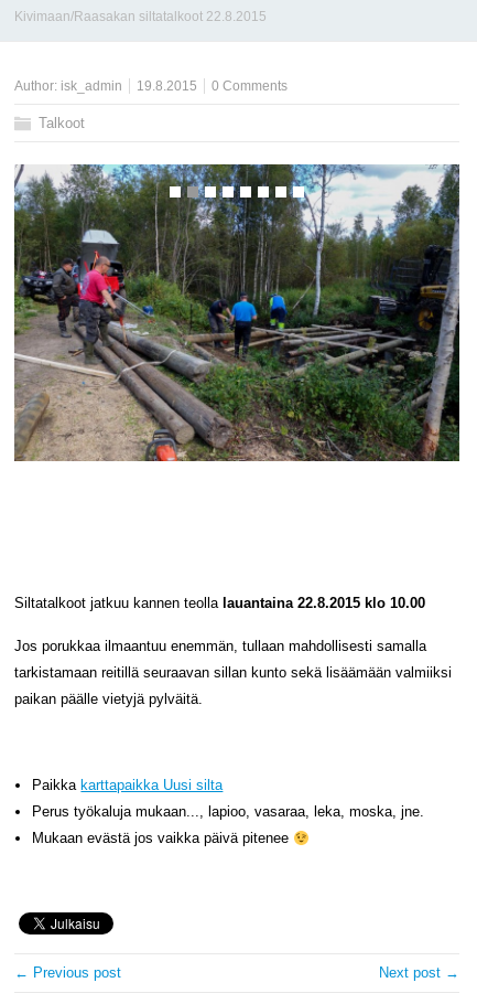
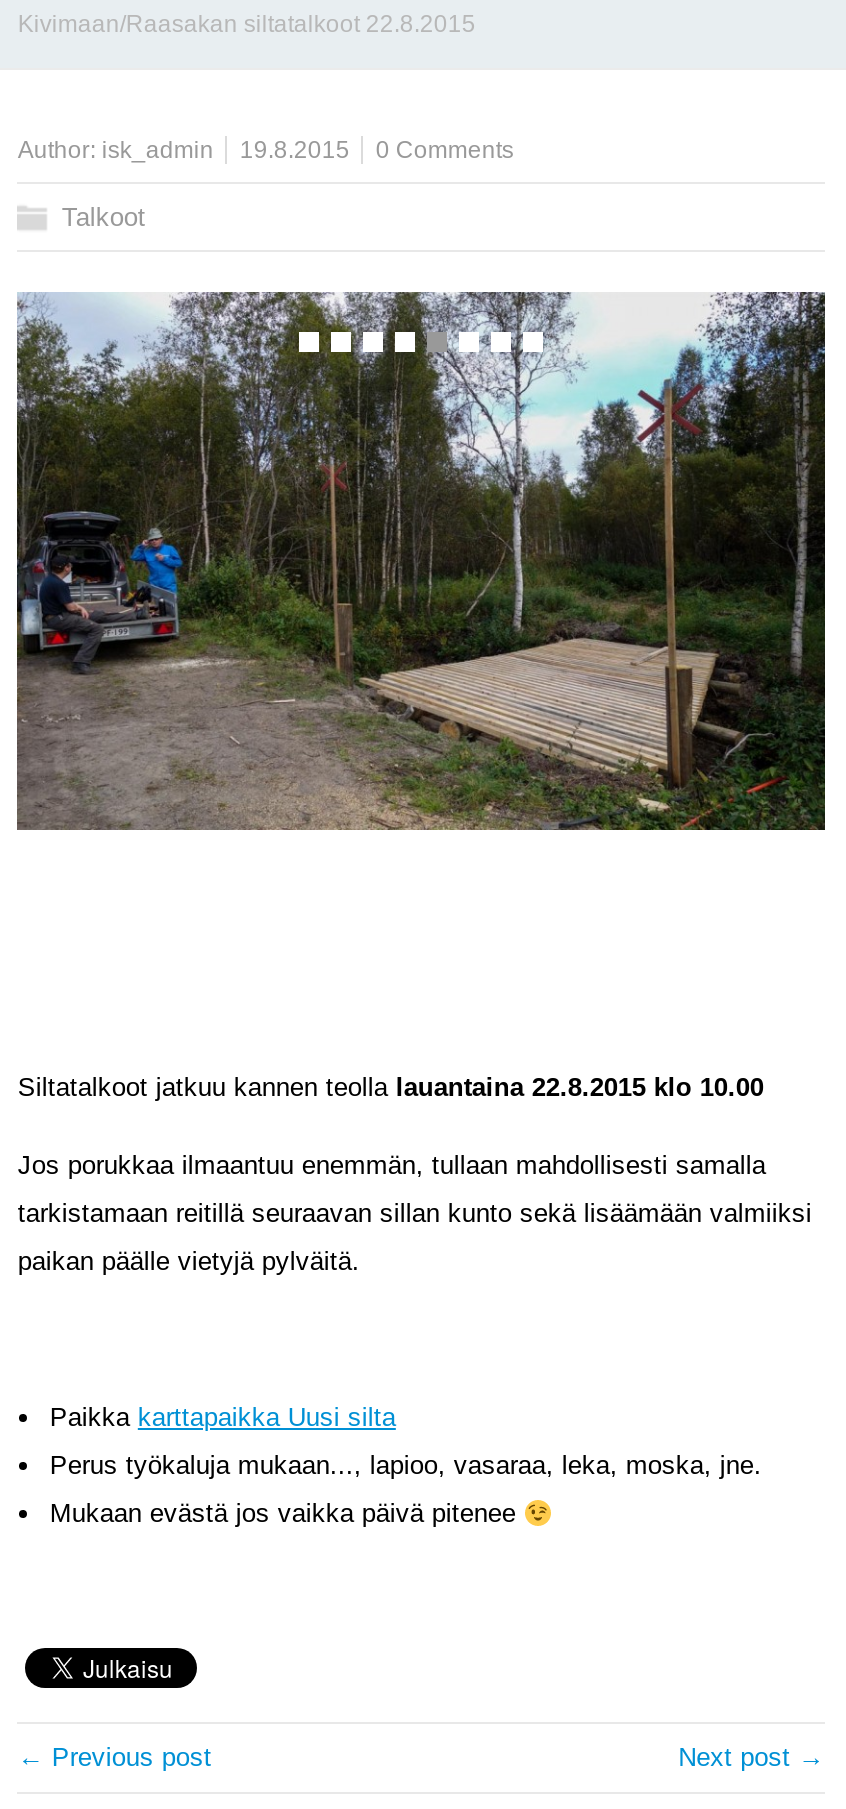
- [image]
+ [image]
